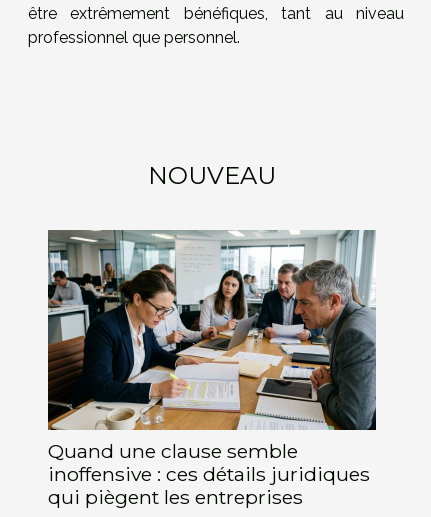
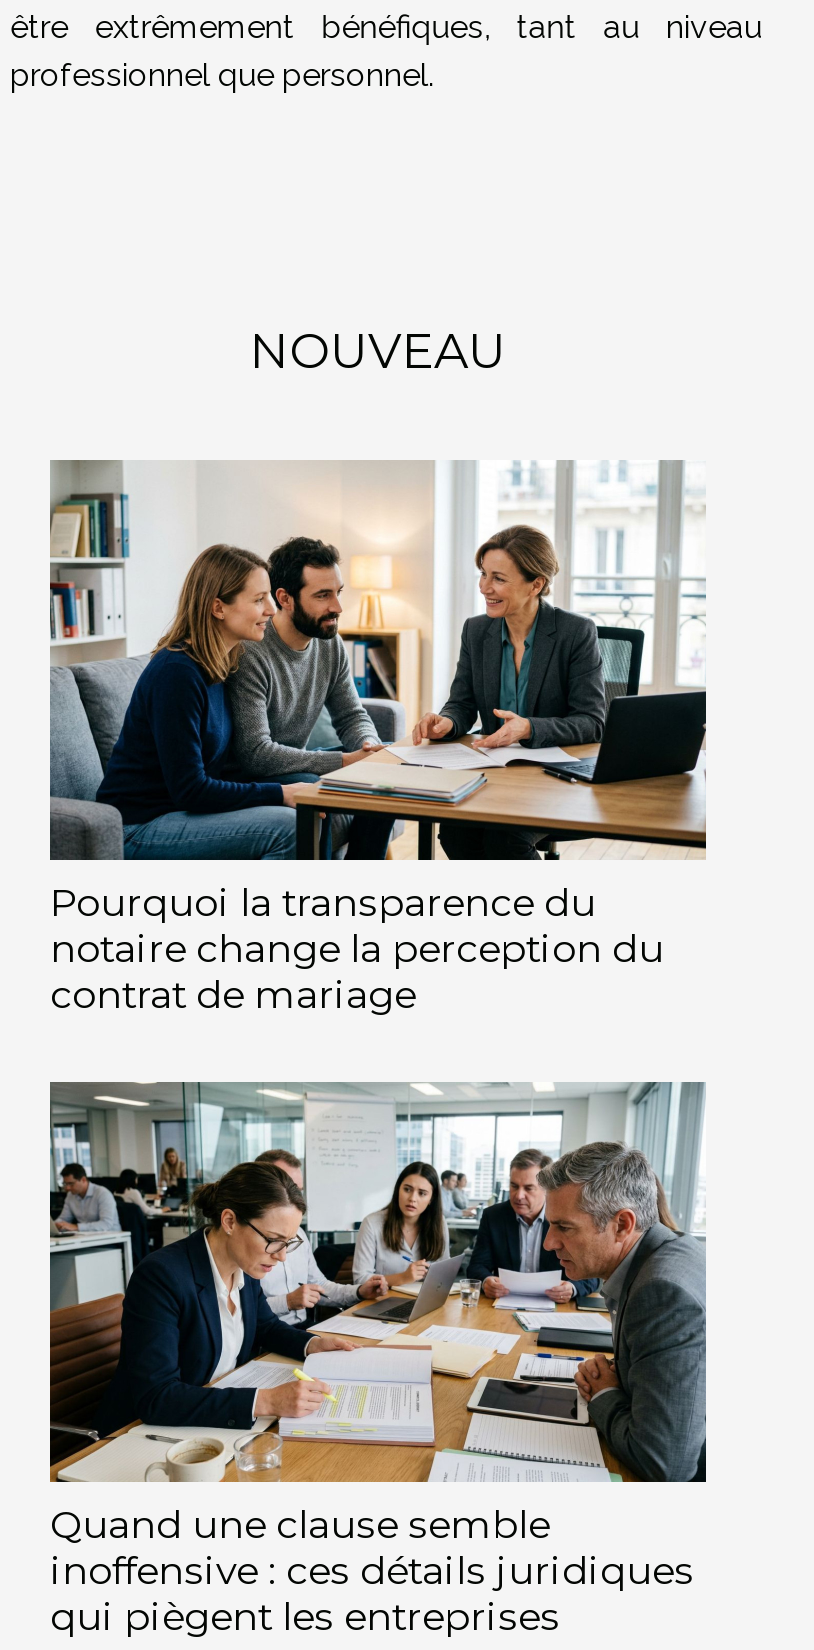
+ [image]
+ Pourquoi la transparence du
+ notaire change la perception du
+ contrat de mariage
